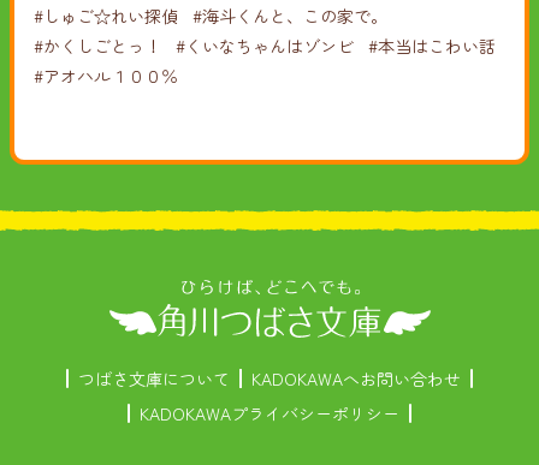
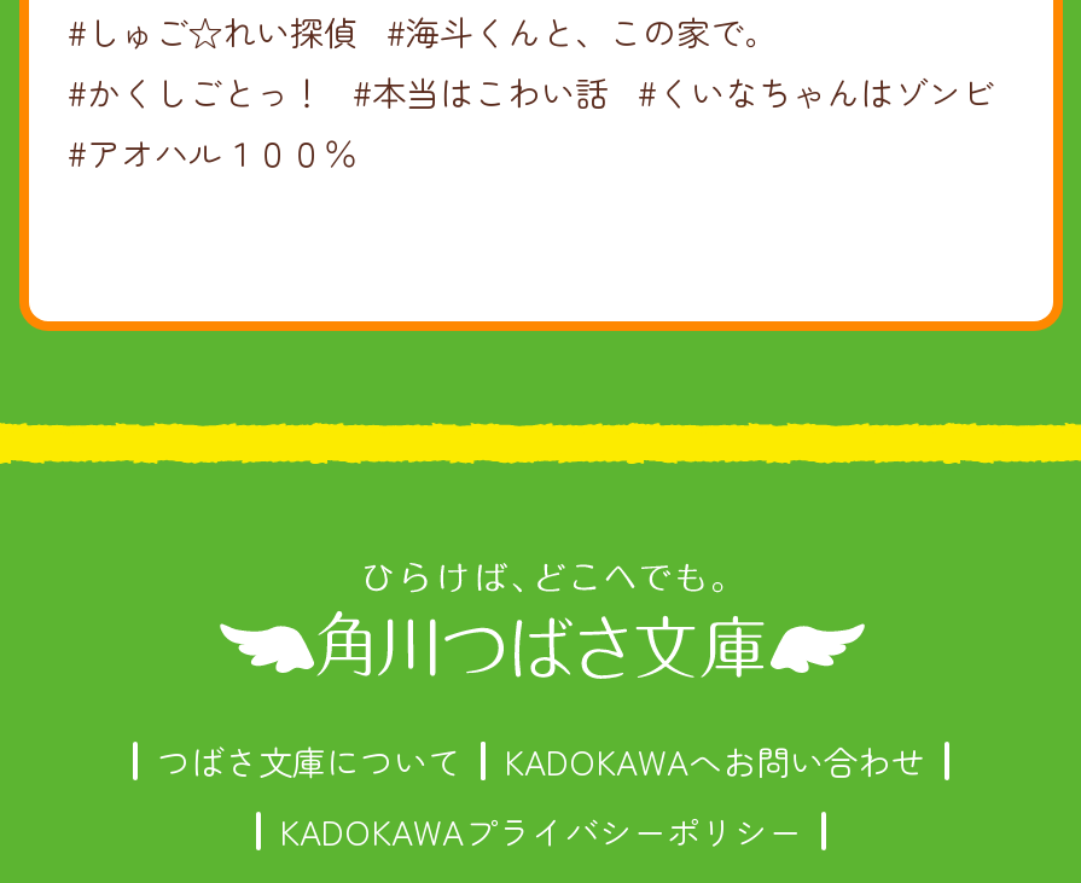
- #かくしごとっ！ #くいなちゃんはゾンビ #本当はこわい話
+ #かくしごとっ！ #本当はこわい話 #くいなちゃんはゾンビ
